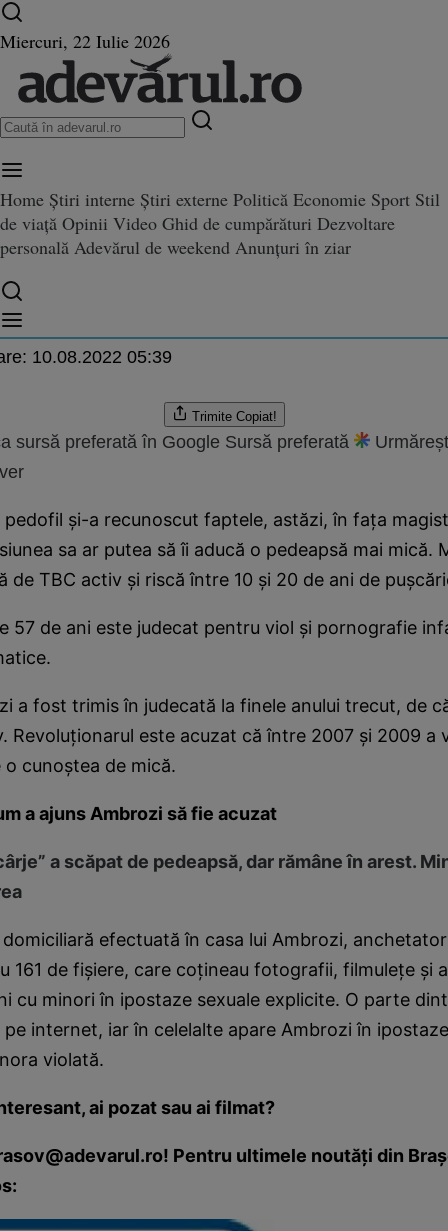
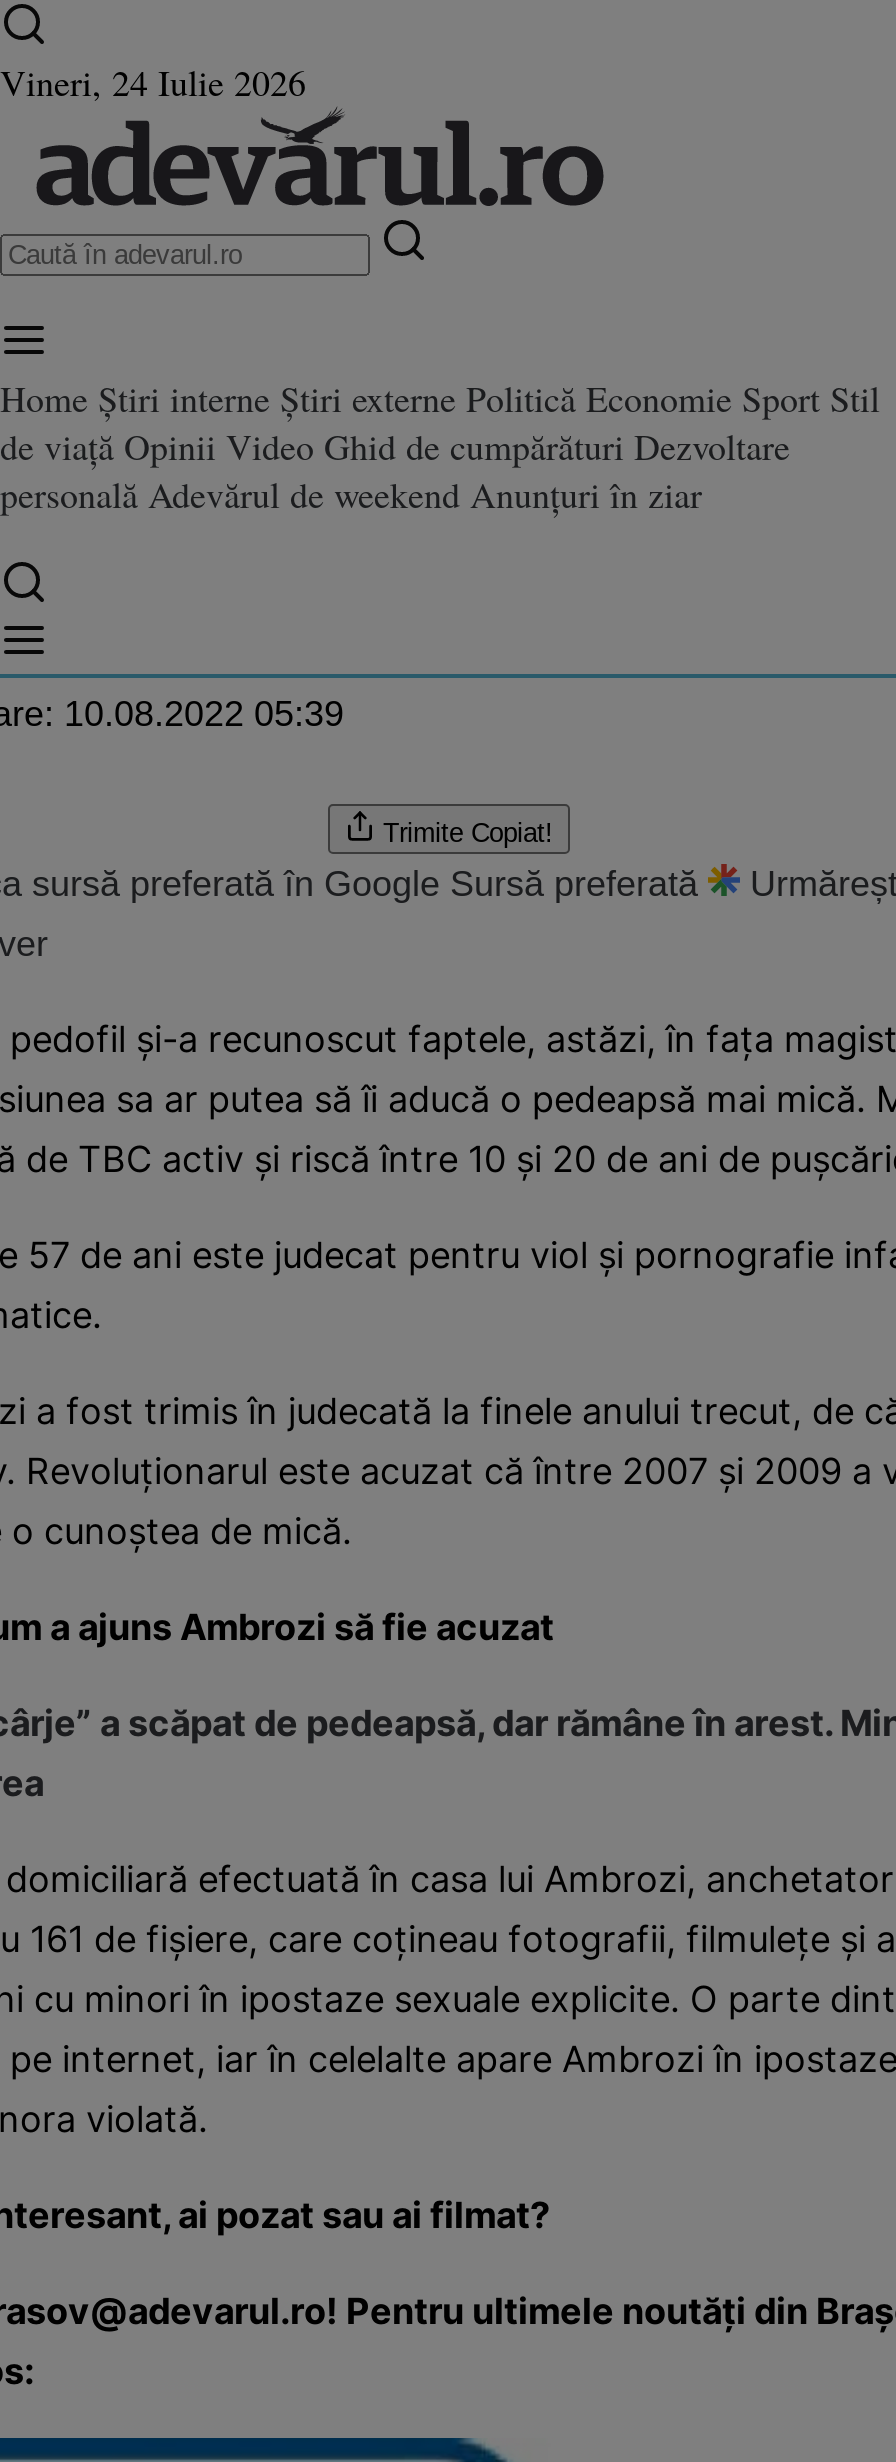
- Miercuri, 22 Iulie 2026
+ Vineri, 24 Iulie 2026
